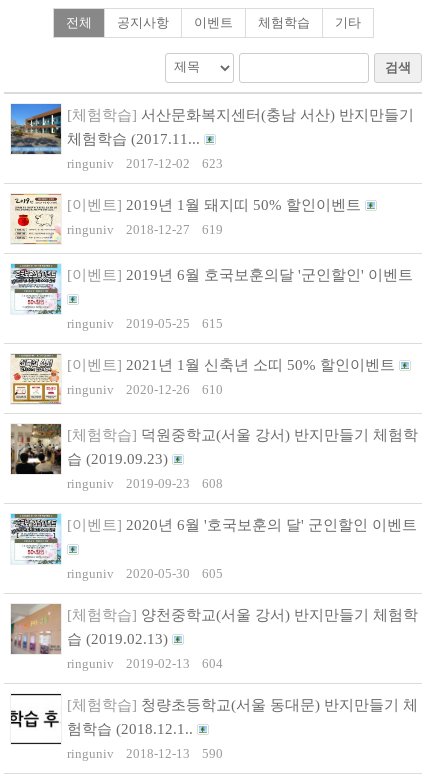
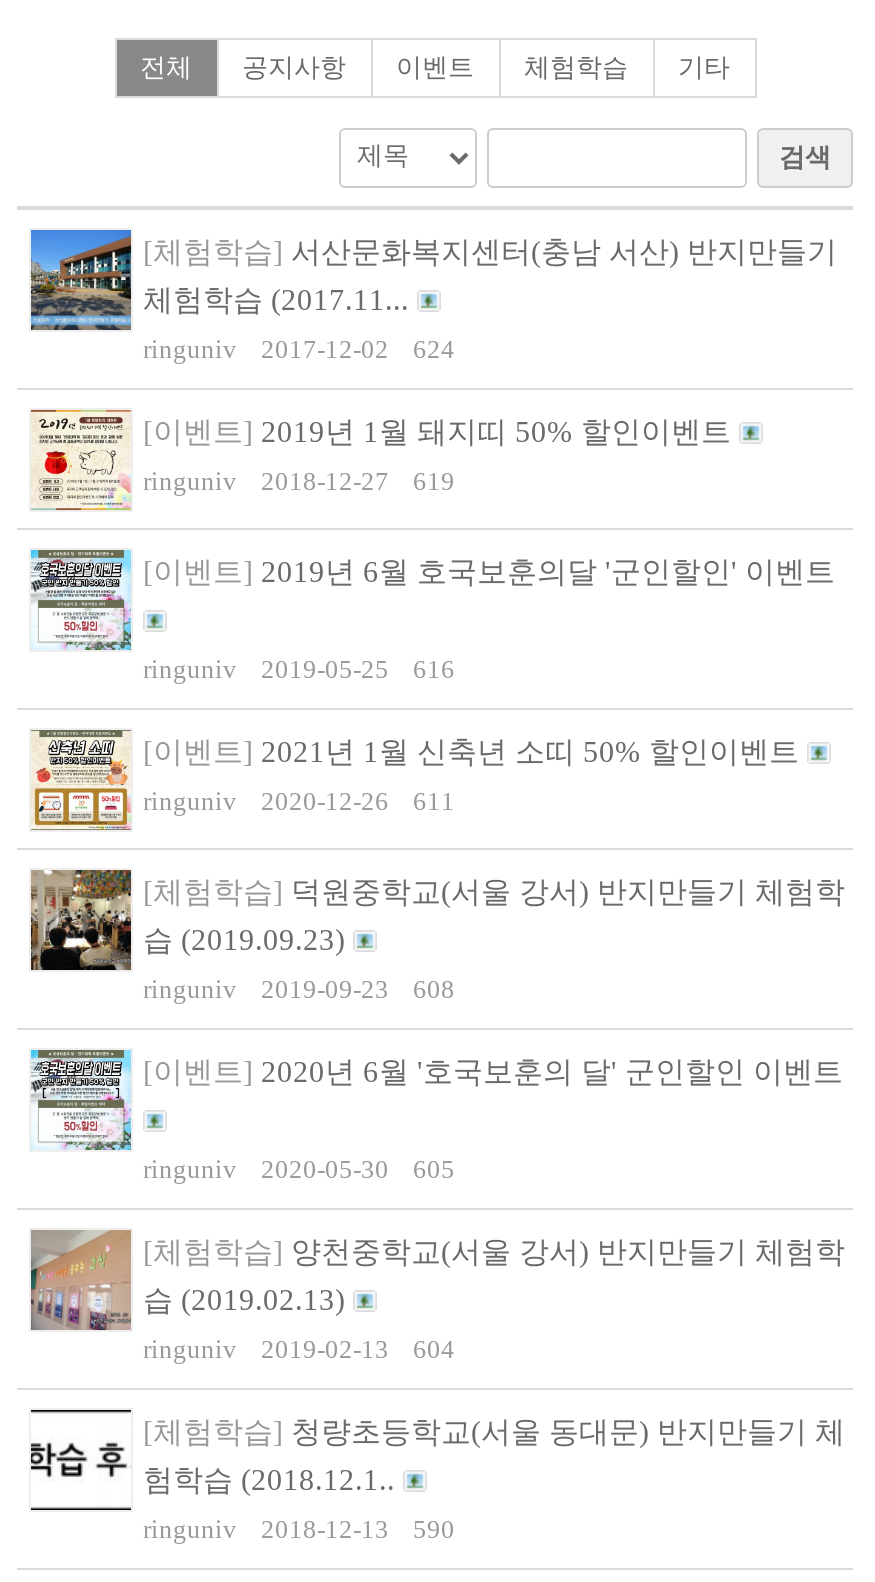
- ringuniv 2017-12-02 623
+ ringuniv 2017-12-02 624

- ringuniv 2019-05-25 615
+ ringuniv 2019-05-25 616

- ringuniv 2020-12-26 610
+ ringuniv 2020-12-26 611
